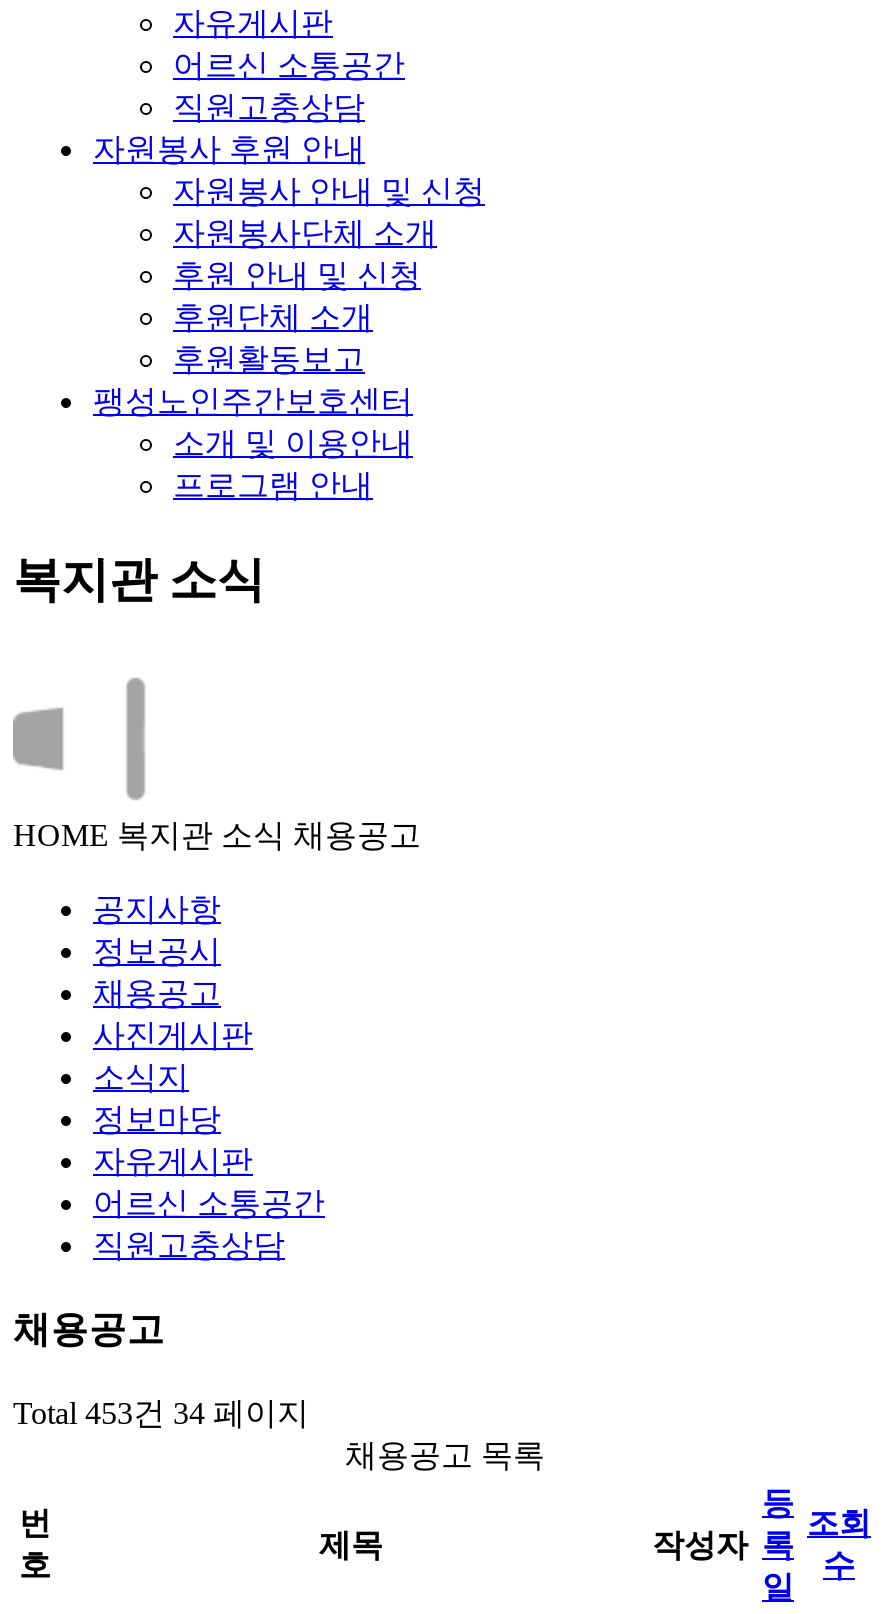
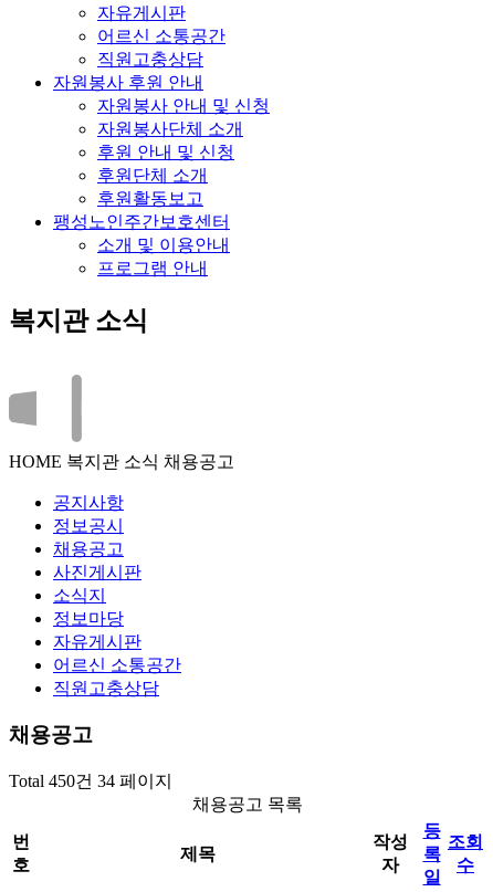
- Total 453건 34 페이지
+ Total 450건 34 페이지
